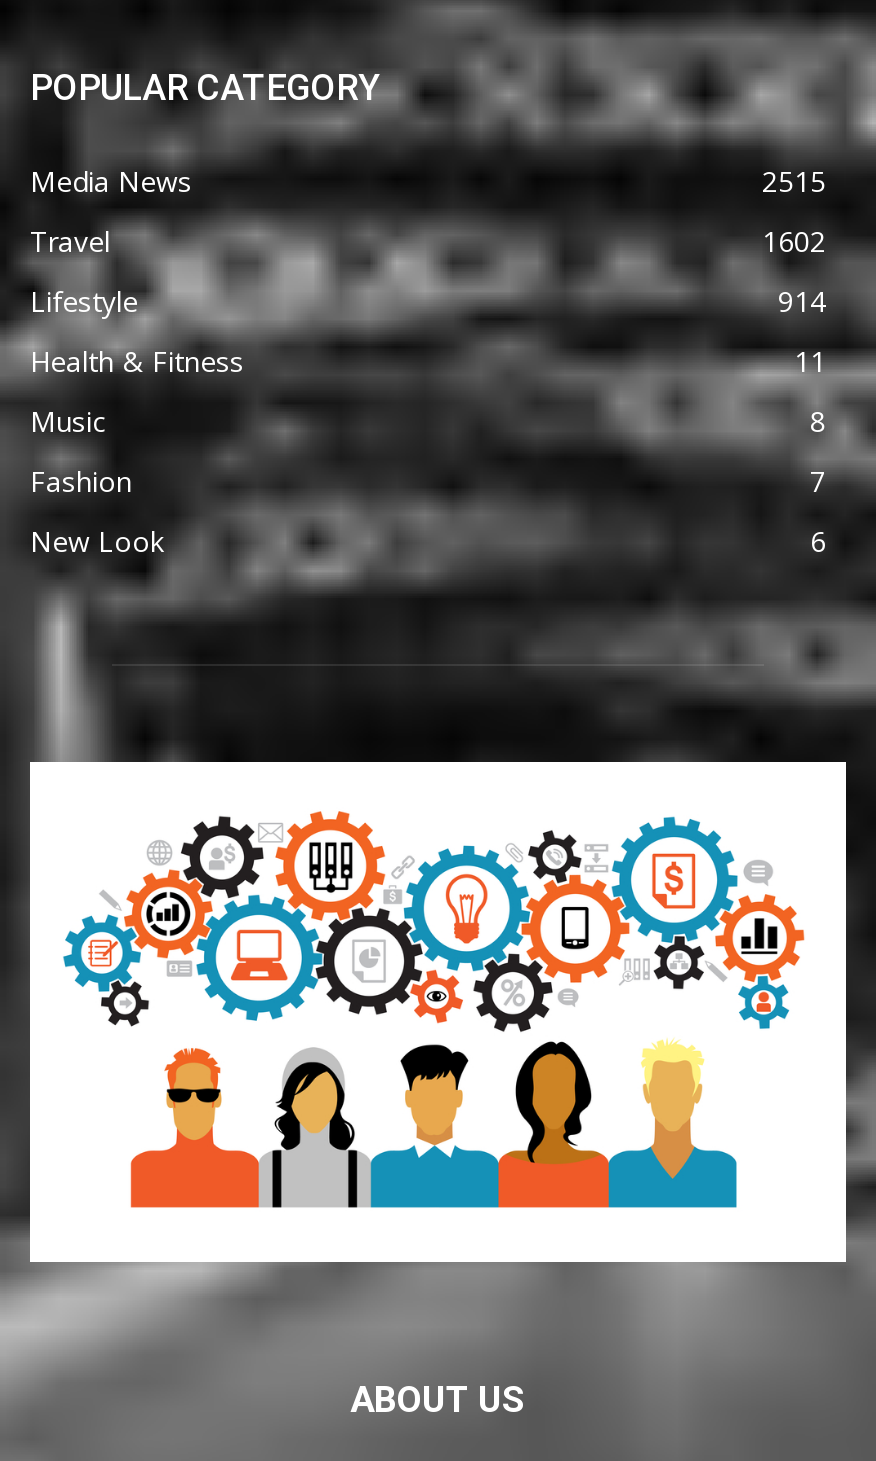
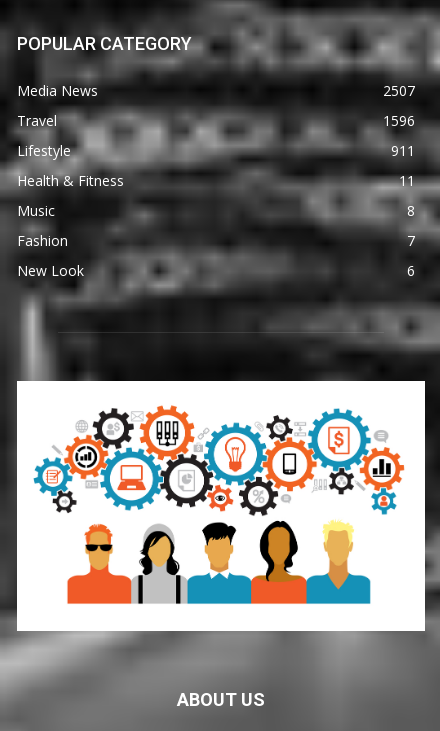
- 2515
+ 2507

- 1602
+ 1596

- 914
+ 911
